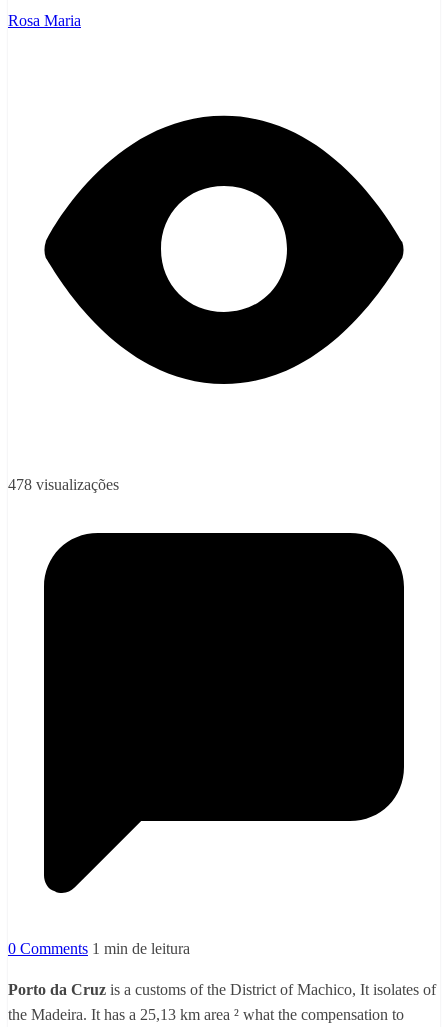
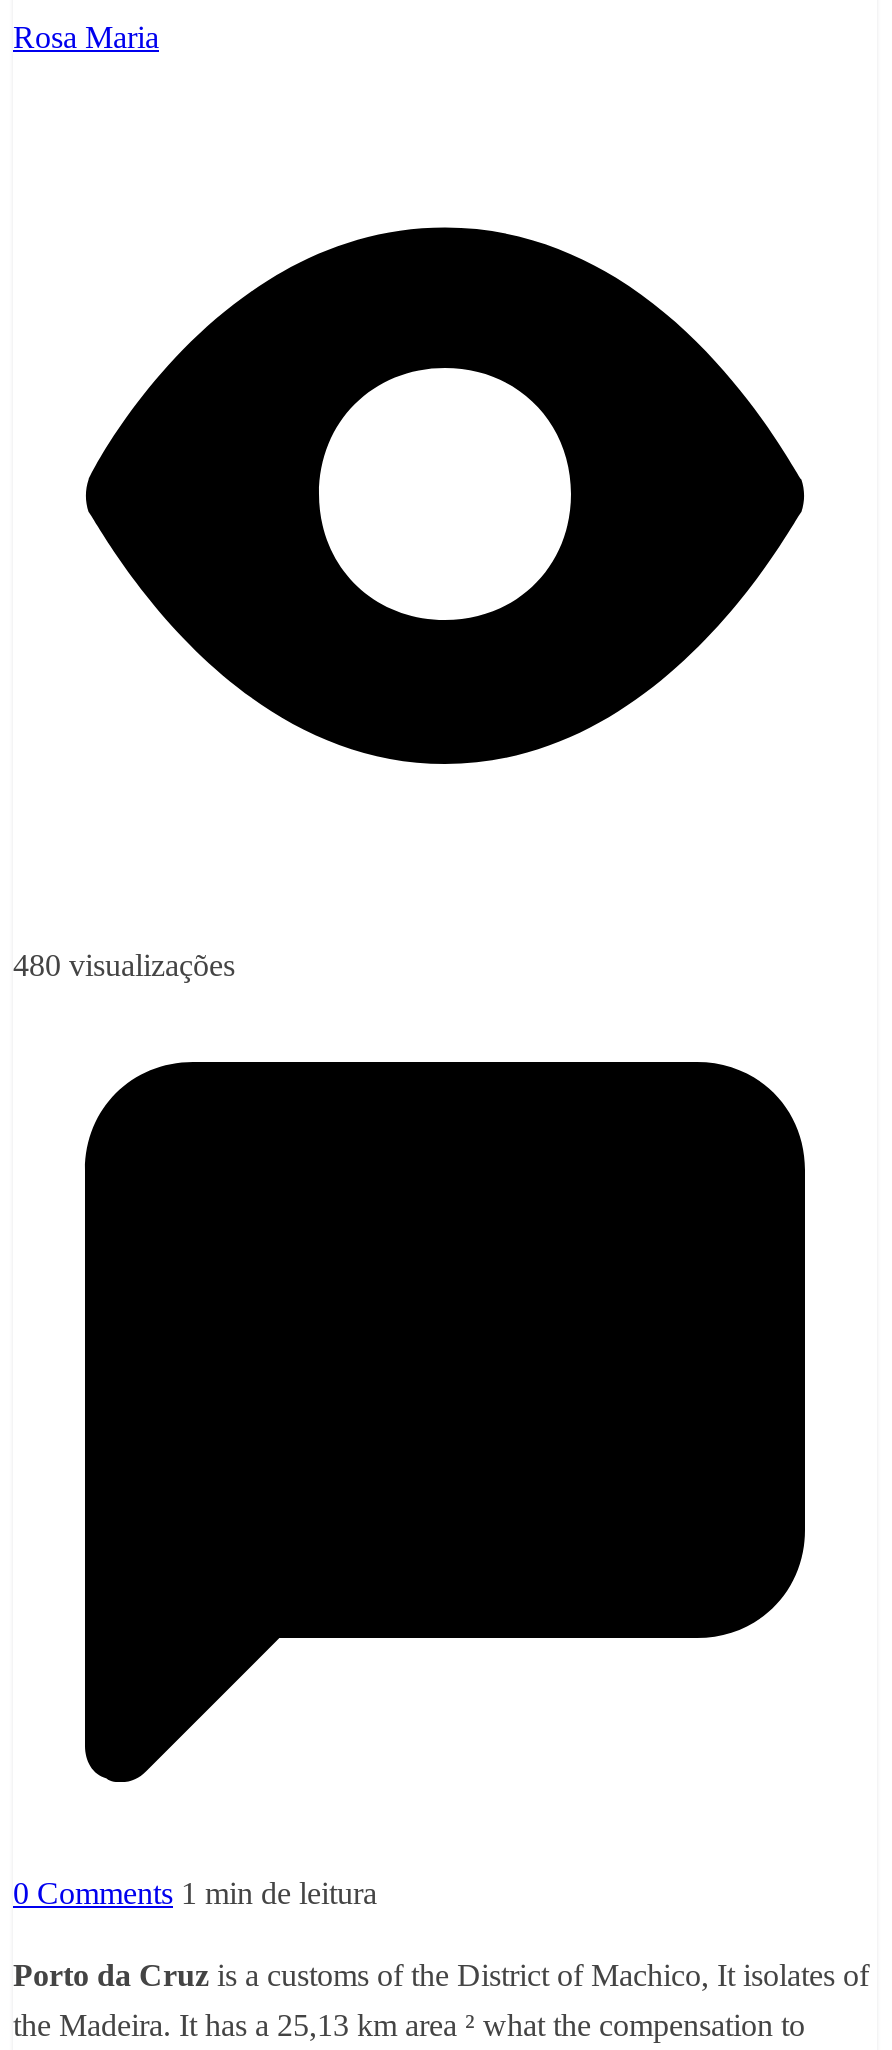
- 478 visualizações
+ 480 visualizações
